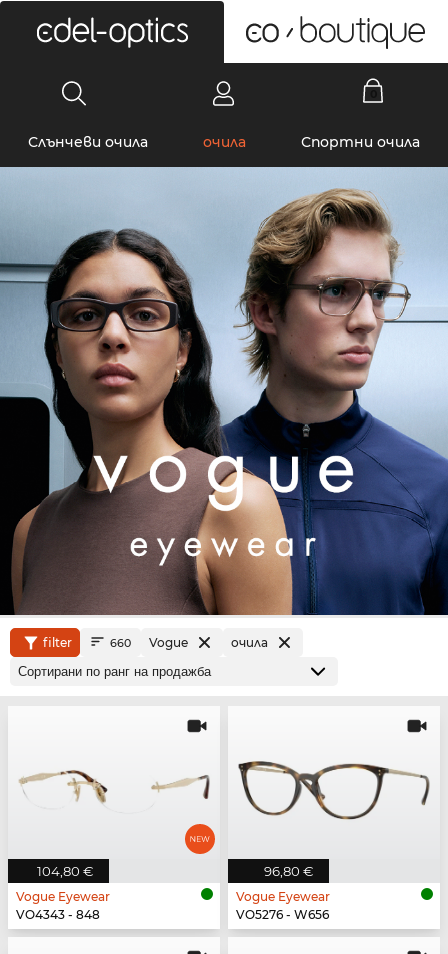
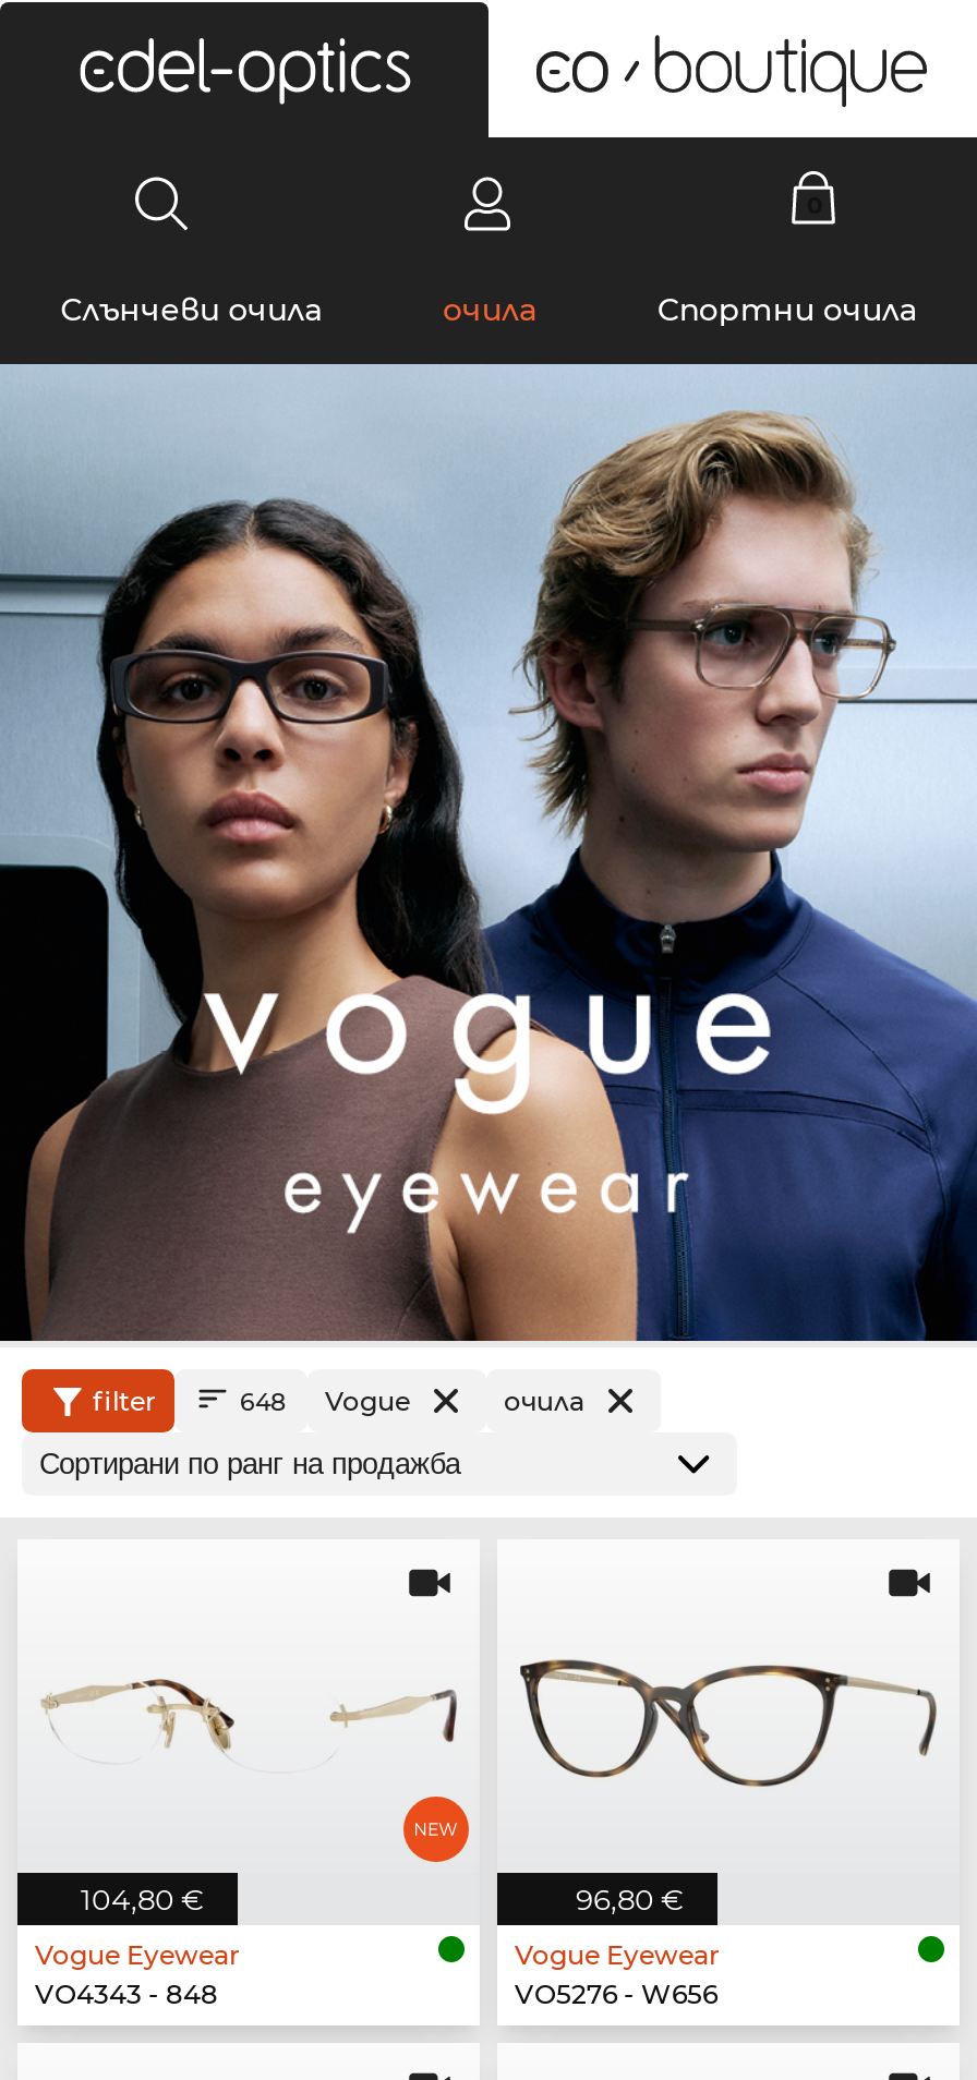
- 660 Vogue
+ 648 Vogue
